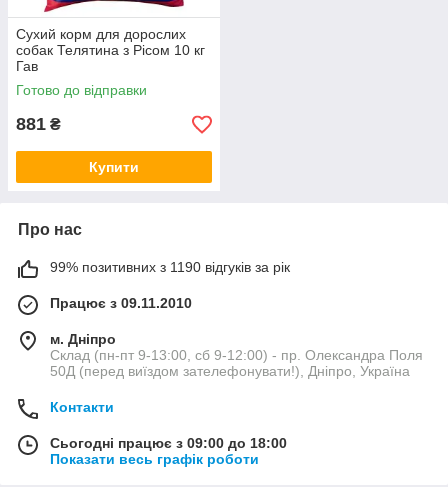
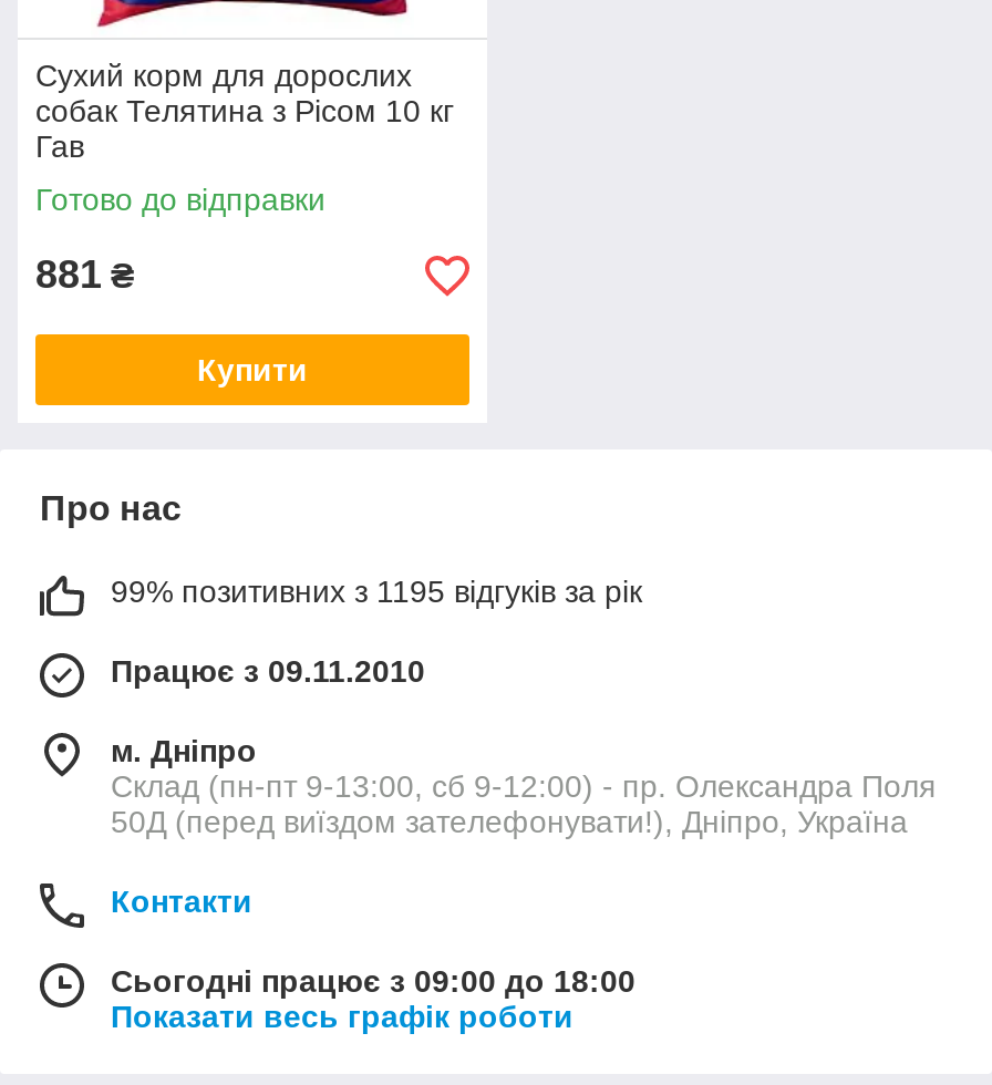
- 99% позитивних з 1190 відгуків за рік
+ 99% позитивних з 1195 відгуків за рік
